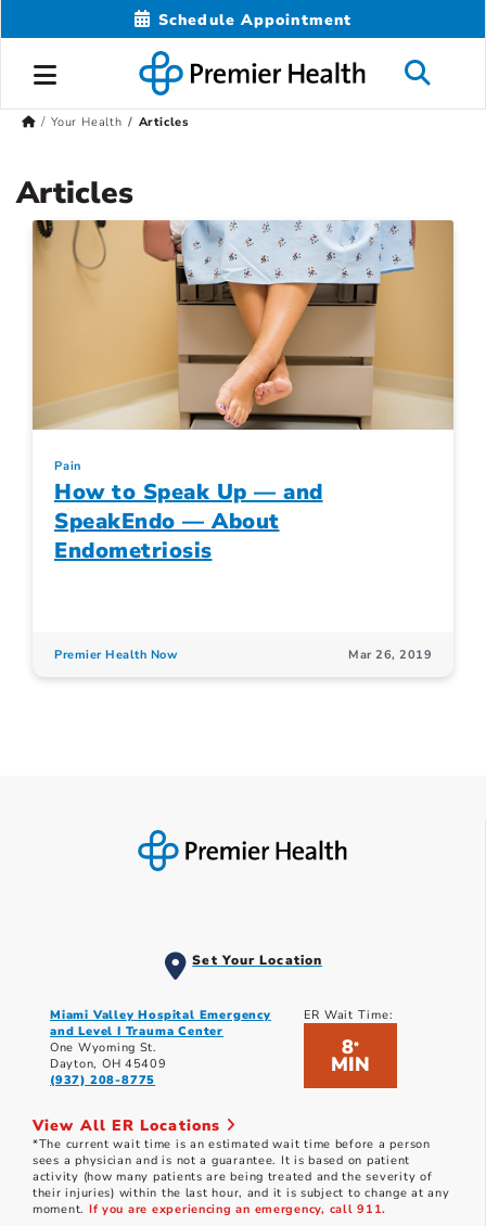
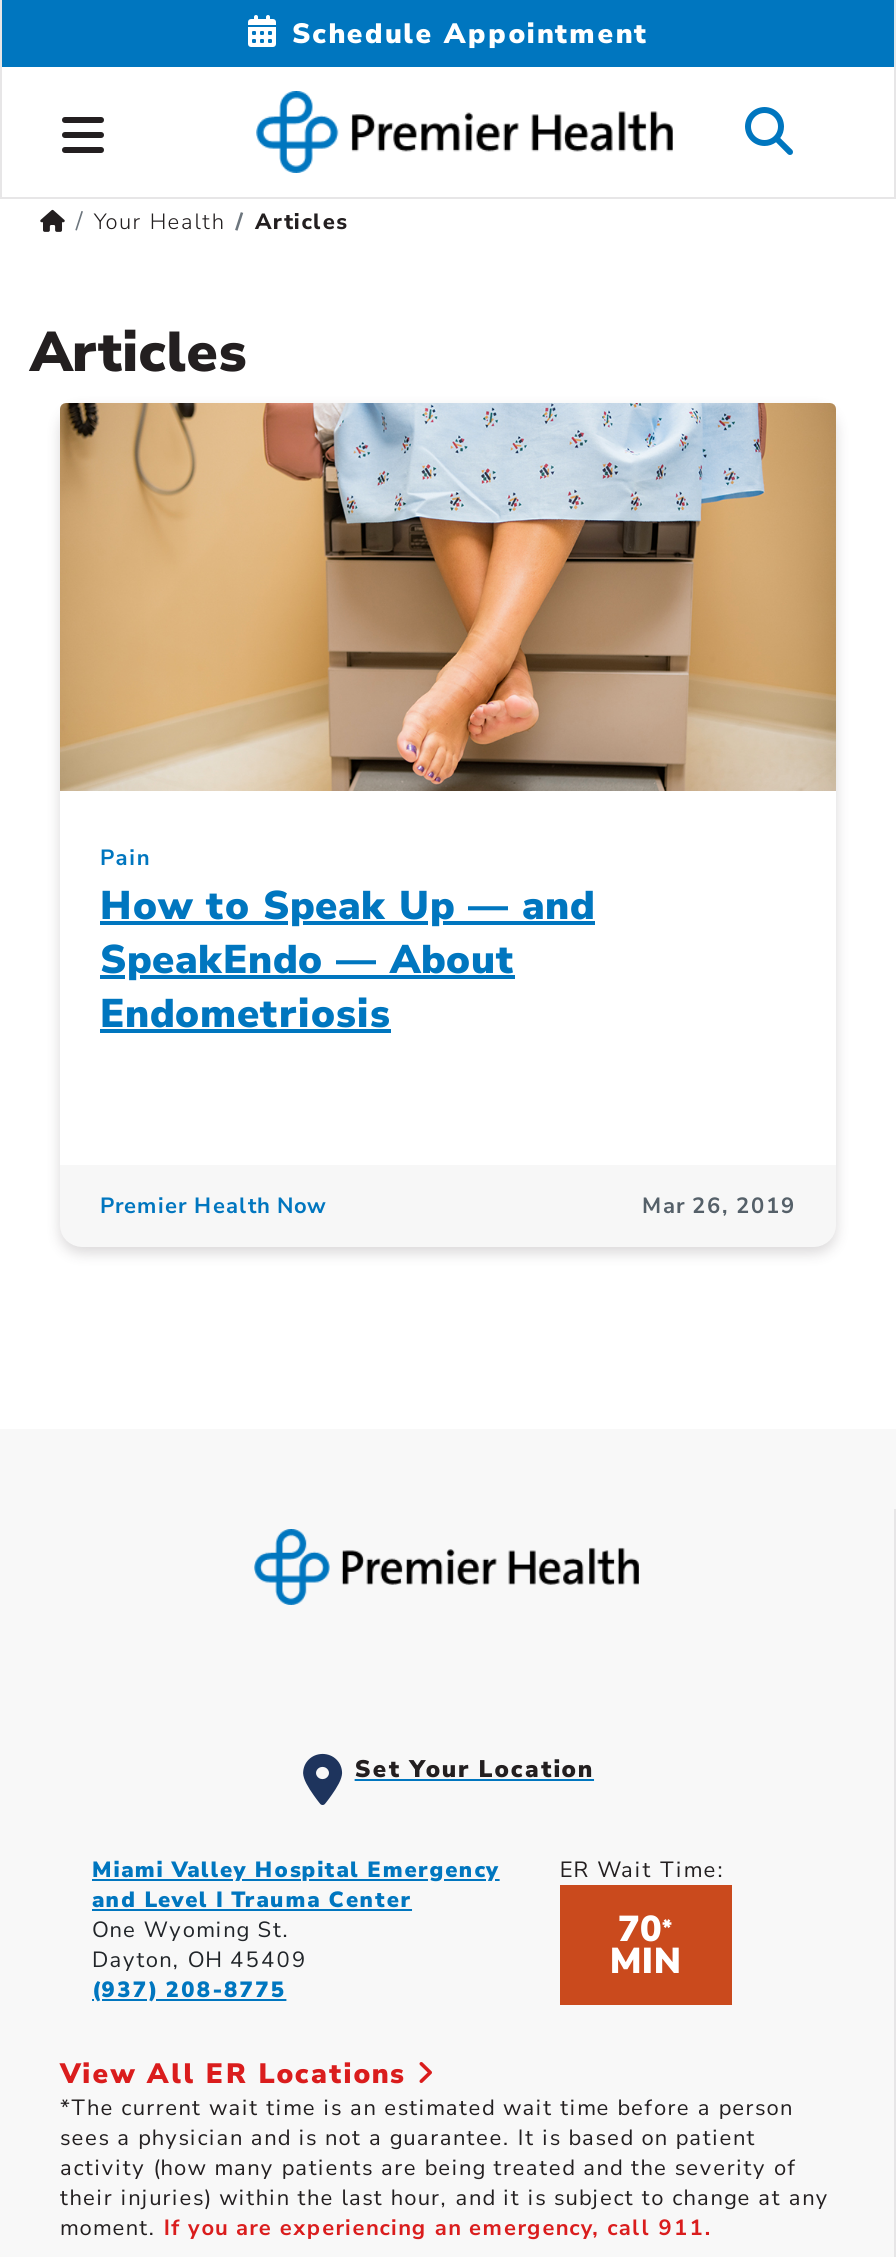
- 8*
+ 70*
